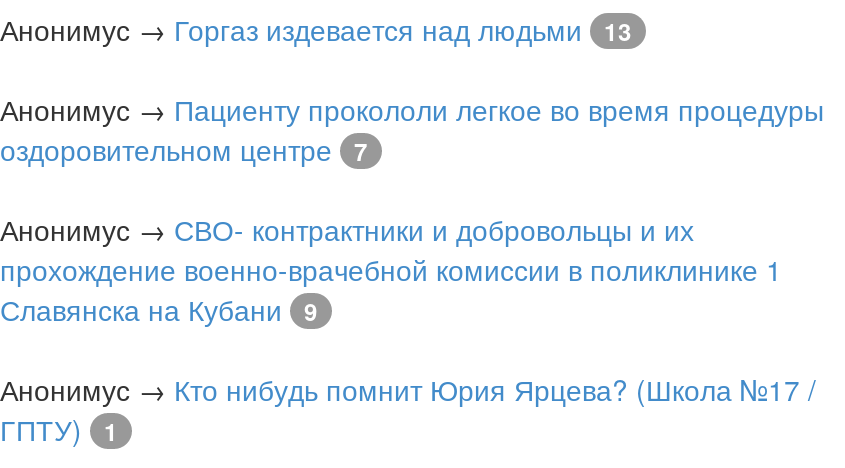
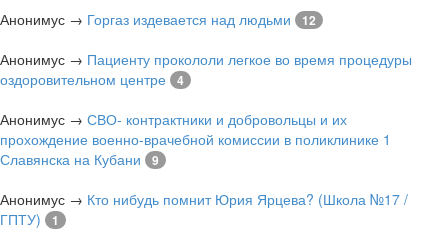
- 13
+ 12

- оздоровительном центре 7
+ оздоровительном центре 4
